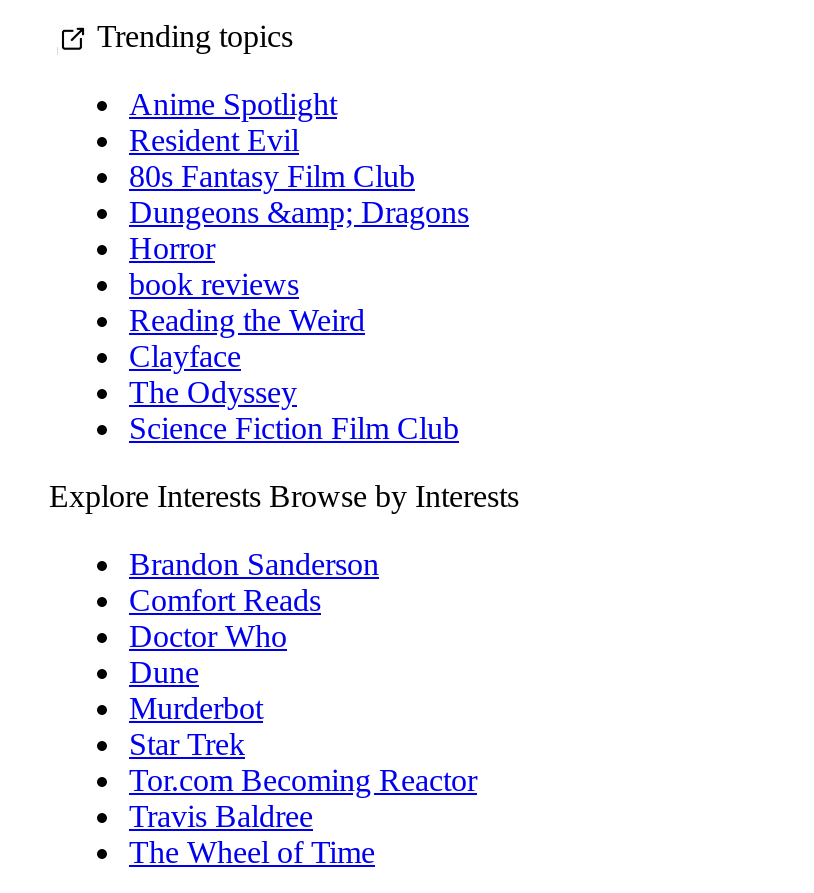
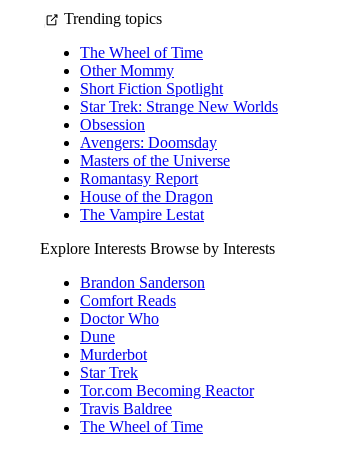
- Anime Spotlight
- Resident Evil
- 80s Fantasy Film Club
- Dungeons &amp; Dragons
- Horror
- book reviews
- Reading the Weird
- Clayface
- The Odyssey
- Science Fiction Film Club
+ The Wheel of Time
+ Other Mommy
+ Short Fiction Spotlight
+ Star Trek: Strange New Worlds
+ Obsession
+ Avengers: Doomsday
+ Masters of the Universe
+ Romantasy Report
+ House of the Dragon
+ The Vampire Lestat
